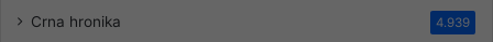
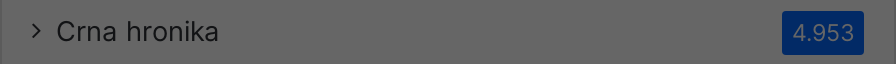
- 4.939
+ 4.953
